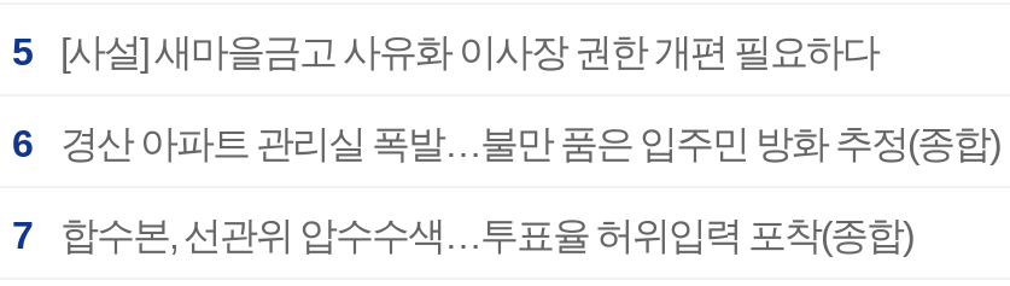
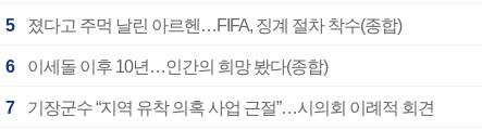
- [사설] 새마을금고 사유화 이사장 권한 개편 필요하다
+ 졌다고 주먹 날린 아르헨…FIFA, 징계 절차 착수(종합)

- 경산 아파트 관리실 폭발…불만 품은 입주민 방화 추정(종합)
+ 이세돌 이후 10년…인간의 희망 봤다(종합)

- 합수본, 선관위 압수수색…투표율 허위입력 포착(종합)
+ 기장군수 “지역 유착 의혹 사업 근절”…시의회 이례적 회견
